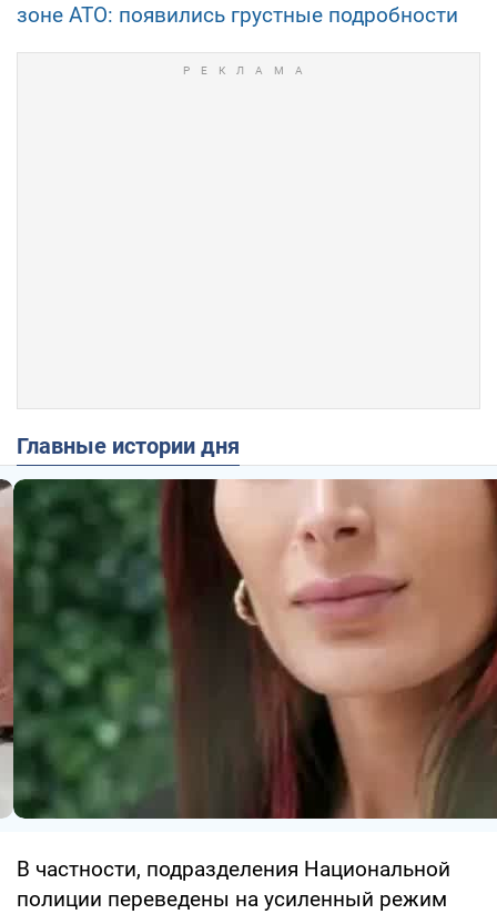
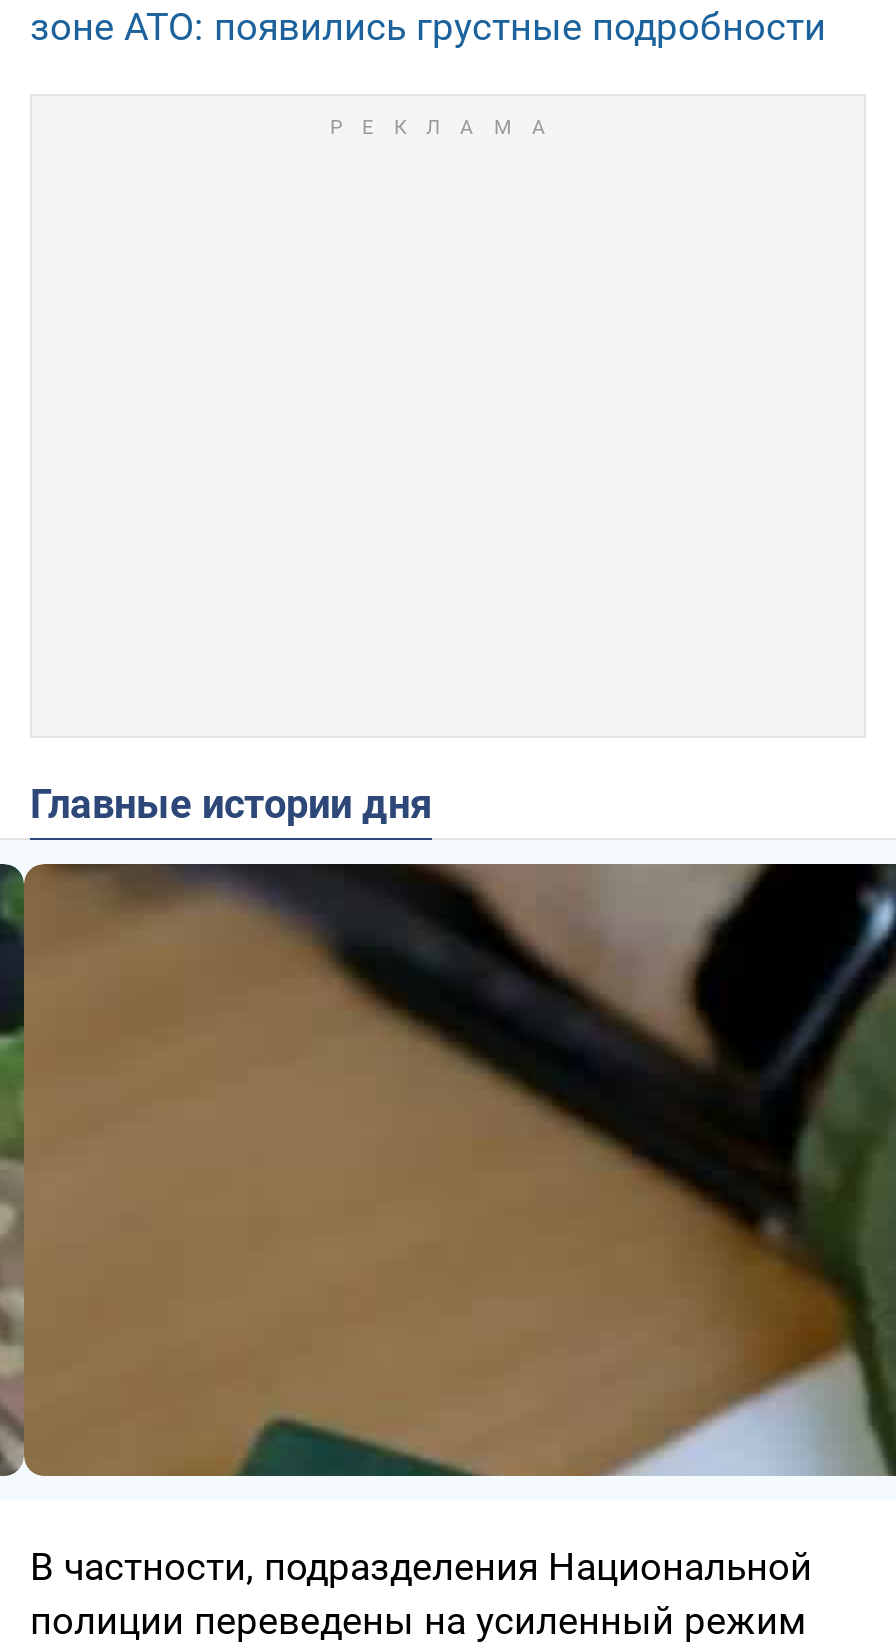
- [image]
+ [image]
